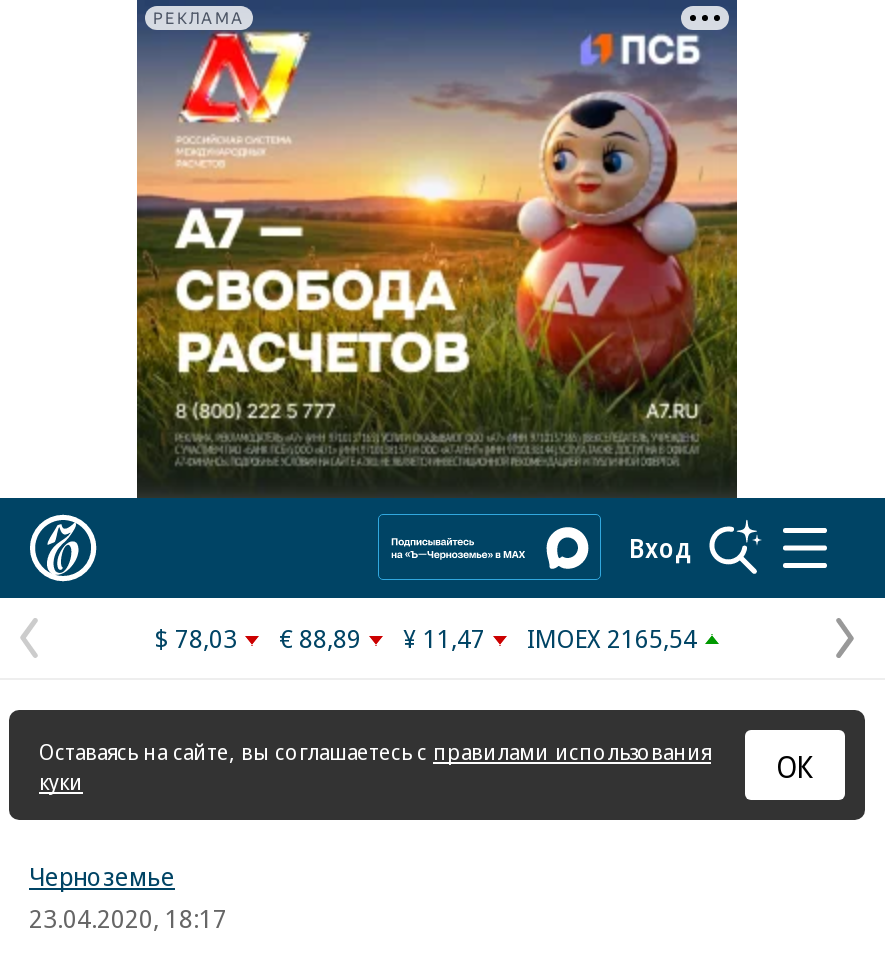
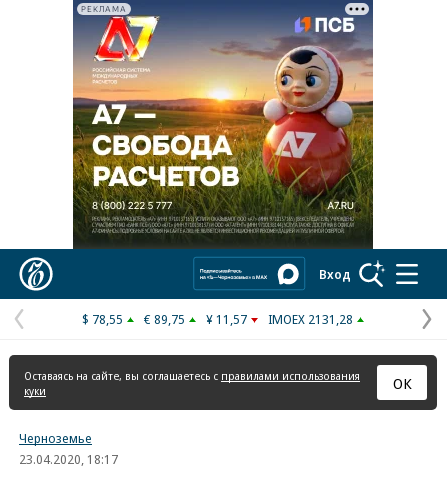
- $ 78,03
+ $ 78,55

- € 88,89
+ € 89,75

- ¥ 11,47
+ ¥ 11,57

- IMOEX 2165,54
+ IMOEX 2131,28
